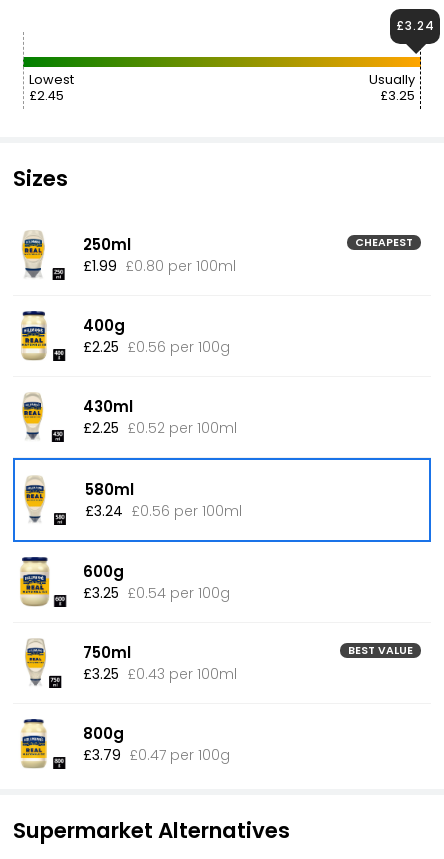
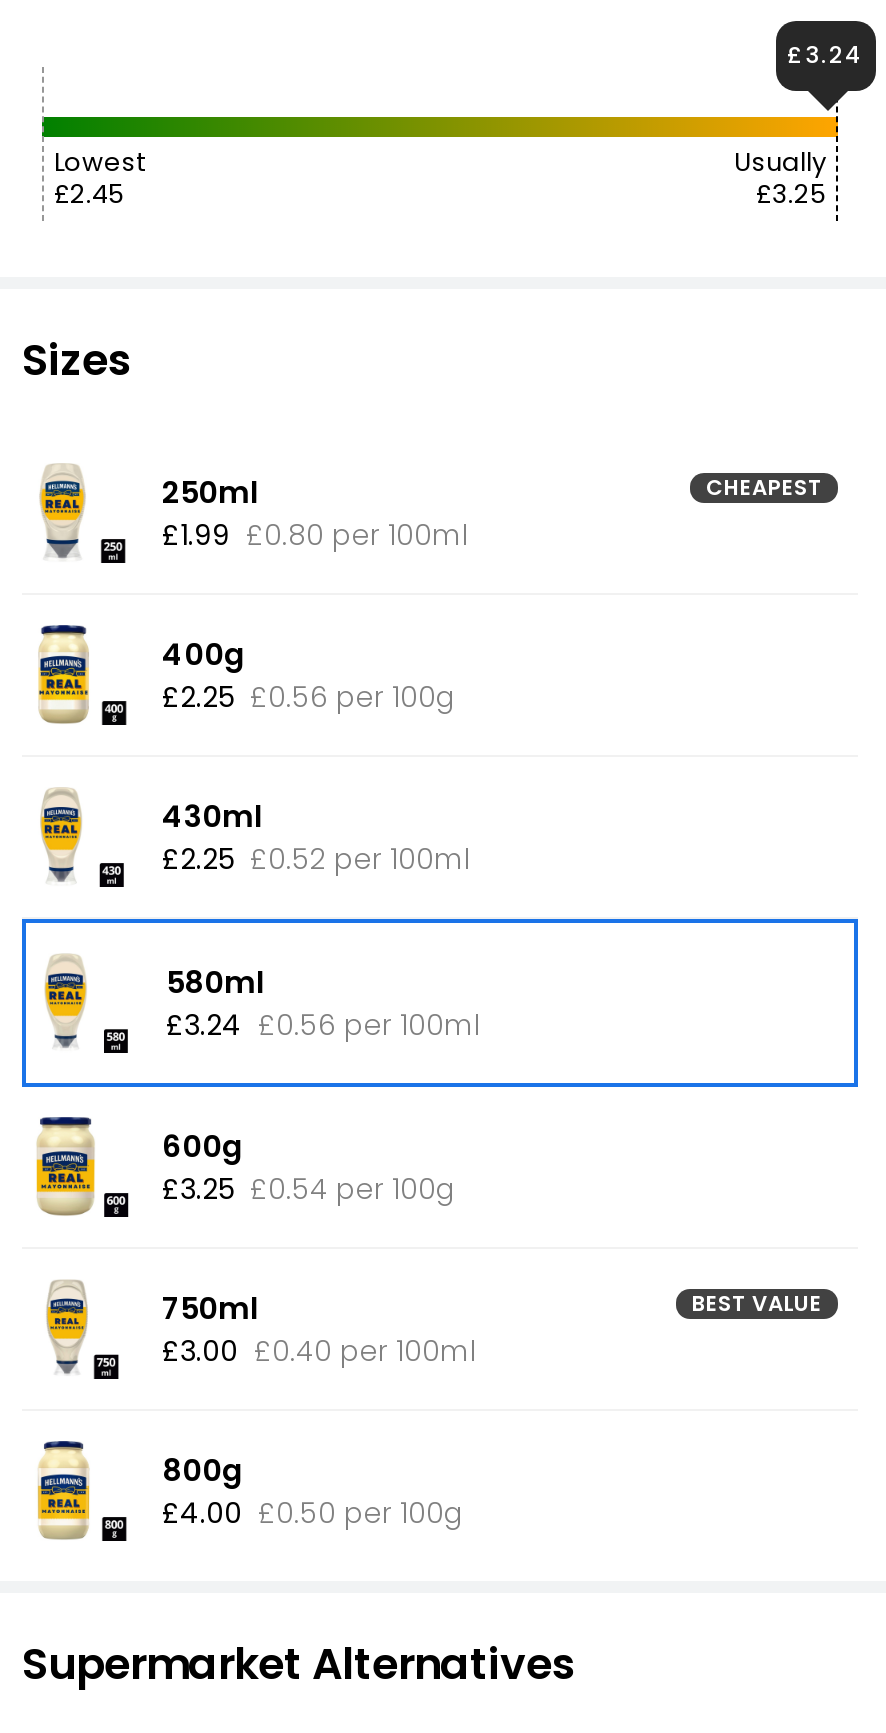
- £3.25 £0.43 per 100ml
+ £3.00 £0.40 per 100ml

- £3.79 £0.47 per 100g
+ £4.00 £0.50 per 100g
